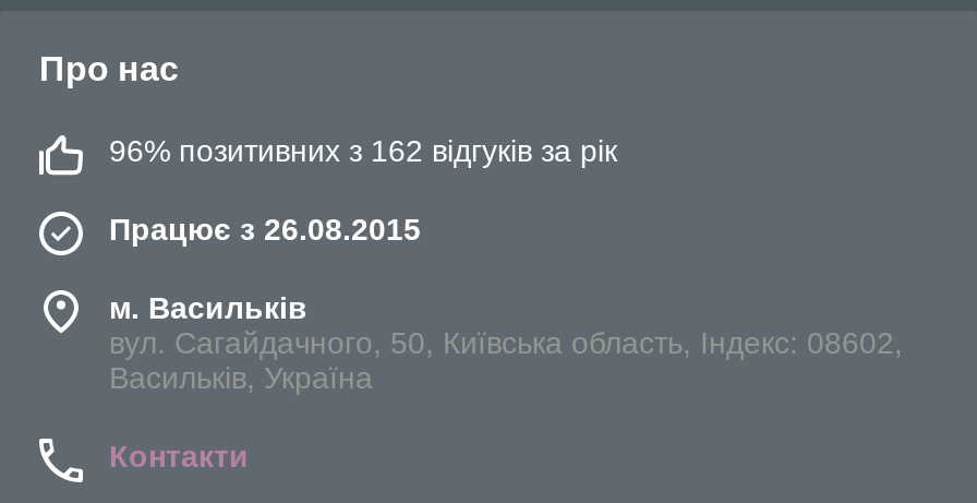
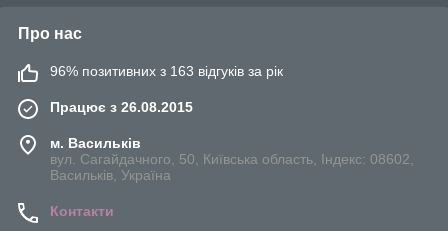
- 96% позитивних з 162 відгуків за рік
+ 96% позитивних з 163 відгуків за рік
